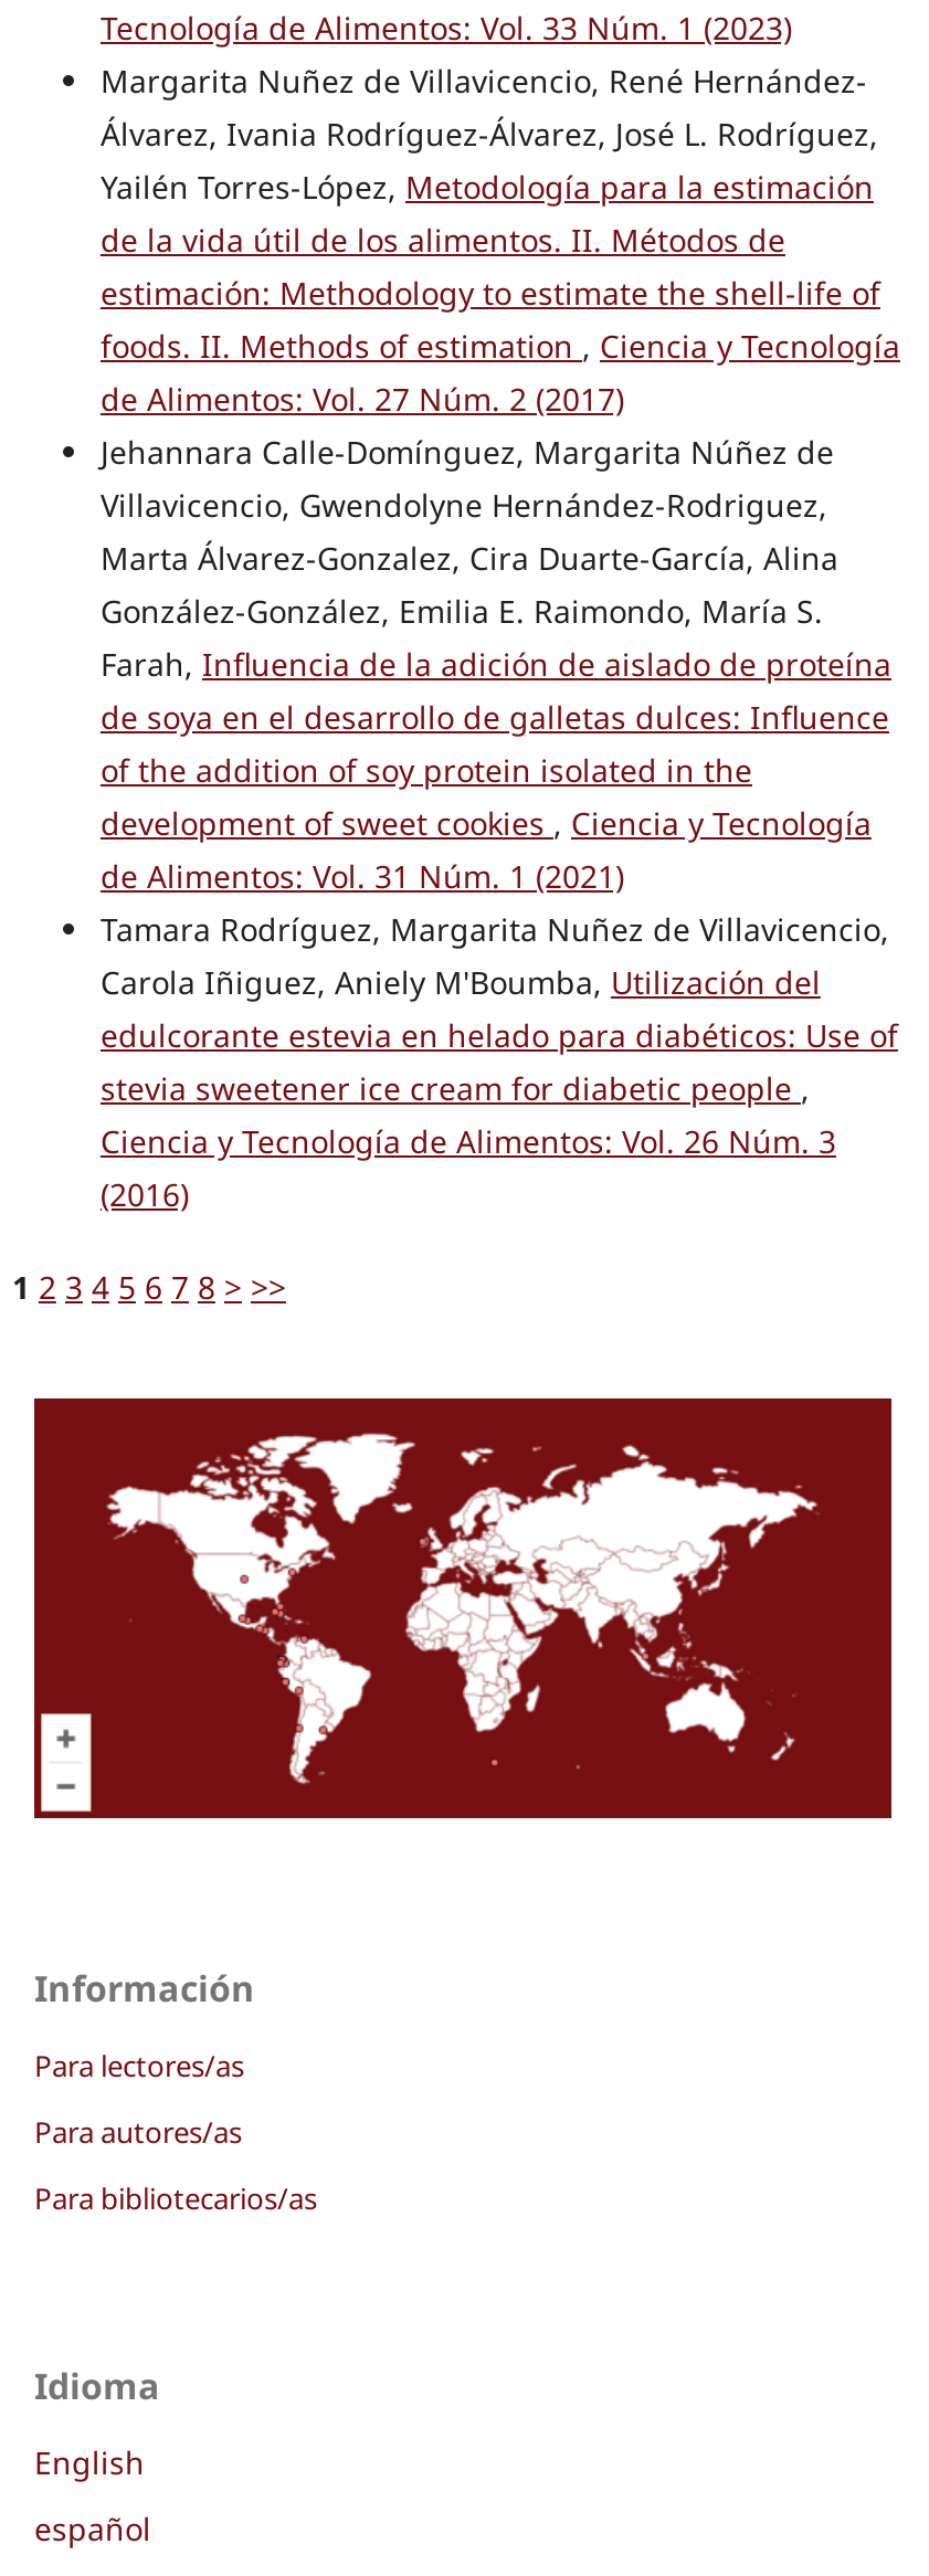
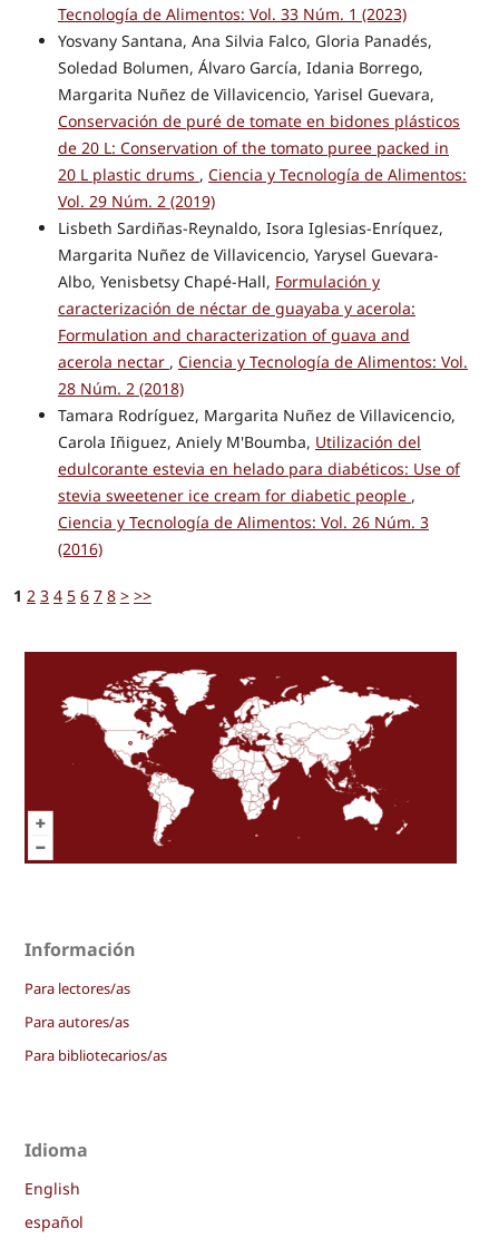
- Margarita Nuñez de Villavicencio, René Hernández-
- Álvarez, Ivania Rodríguez-Álvarez, José L. Rodríguez,
- Yailén Torres-López, Metodología para la estimación
- de la vida útil de los alimentos. II. Métodos de
- estimación: Methodology to estimate the shell-life of
- foods. II. Methods of estimation, Ciencia y Tecnología
- de Alimentos: Vol. 27 Núm. 2 (2017)
- Jehannara Calle-Domínguez, Margarita Núñez de
- Villavicencio, Gwendolyne Hernández-Rodriguez,
- Marta Álvarez-Gonzalez, Cira Duarte-García, Alina
- González-González, Emilia E. Raimondo, María S.
- Farah, Influencia de la adición de aislado de proteína
- de soya en el desarrollo de galletas dulces: Influence
- of the addition of soy protein isolated in the
- development of sweet cookies, Ciencia y Tecnología
- de Alimentos: Vol. 31 Núm. 1 (2021)
+ Yosvany Santana, Ana Silvia Falco, Gloria Panadés,
+ Soledad Bolumen, Álvaro García, Idania Borrego,
+ Margarita Nuñez de Villavicencio, Yarisel Guevara,
+ Conservación de puré de tomate en bidones plásticos
+ de 20 L: Conservation of the tomato puree packed in
+ 20 L plastic drums, Ciencia y Tecnología de Alimentos:
+ Vol. 29 Núm. 2 (2019)
+ Lisbeth Sardiñas-Reynaldo, Isora Iglesias-Enríquez,
+ Margarita Nuñez de Villavicencio, Yarysel Guevara-
+ Albo, Yenisbetsy Chapé-Hall, Formulación y
+ caracterización de néctar de guayaba y acerola:
+ Formulation and characterization of guava and
+ acerola nectar, Ciencia y Tecnología de Alimentos: Vol.
+ 28 Núm. 2 (2018)
